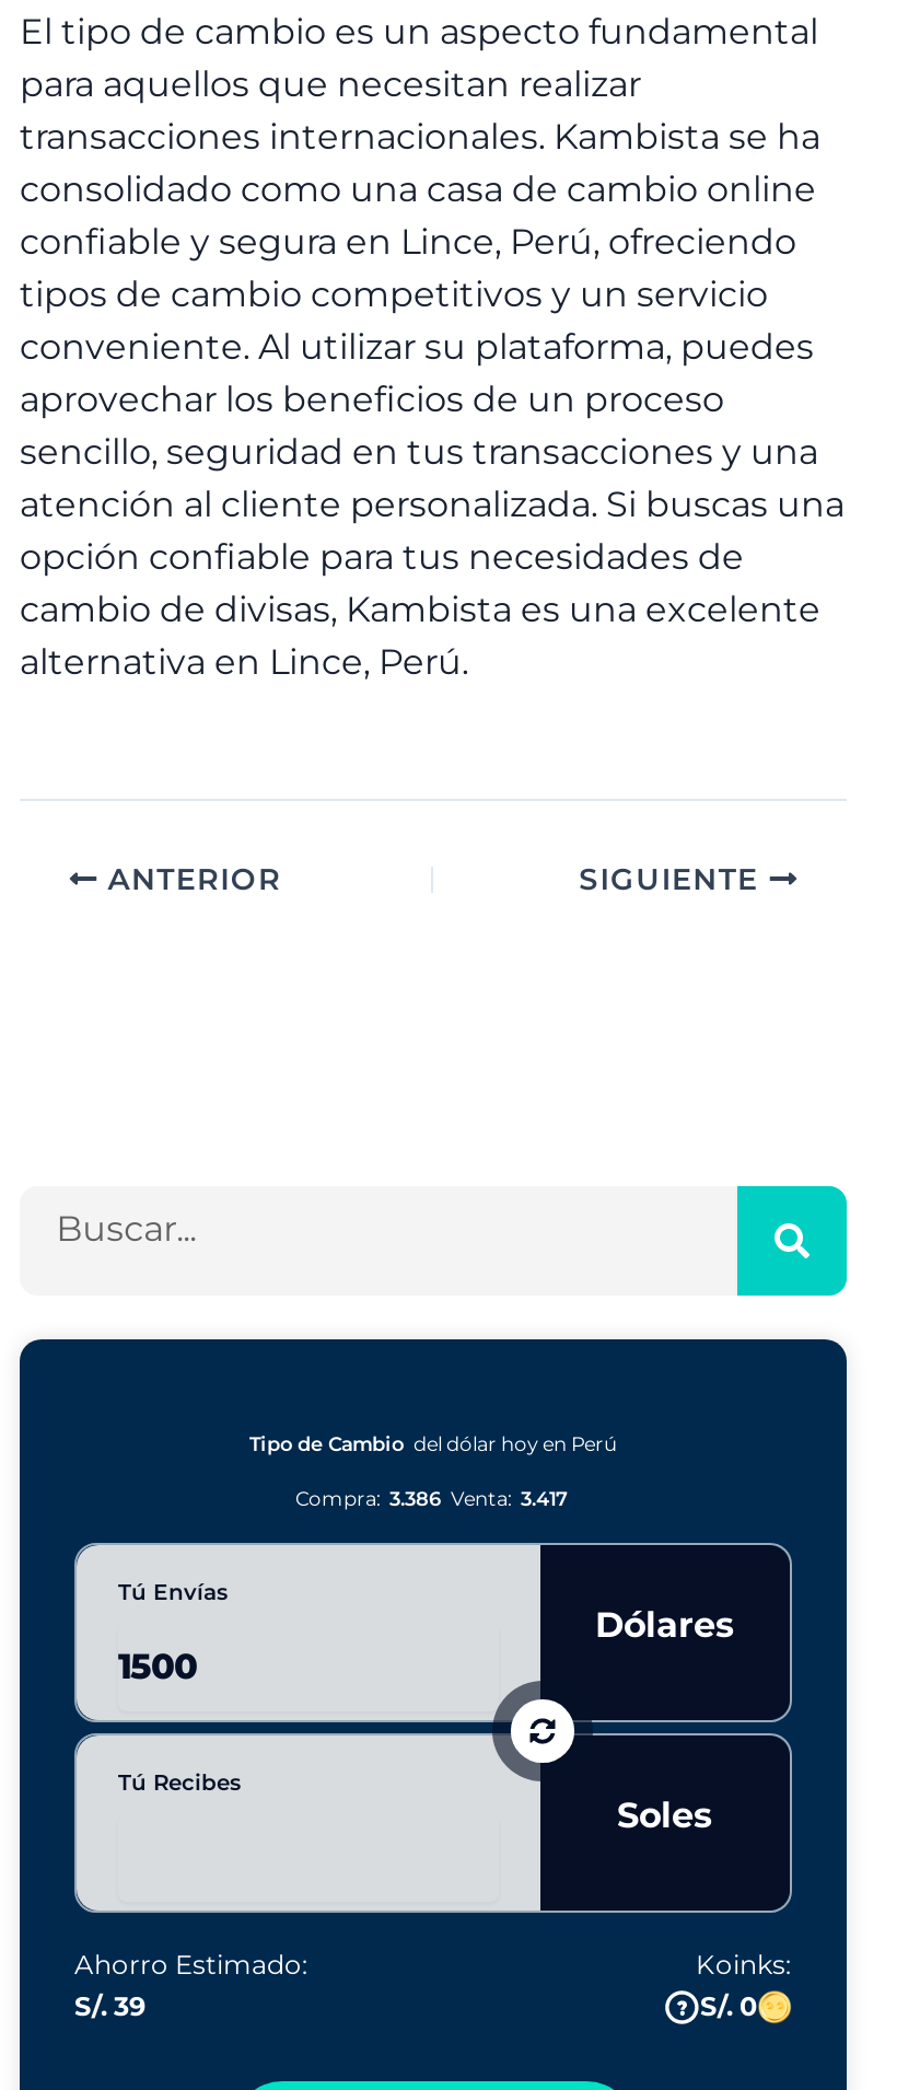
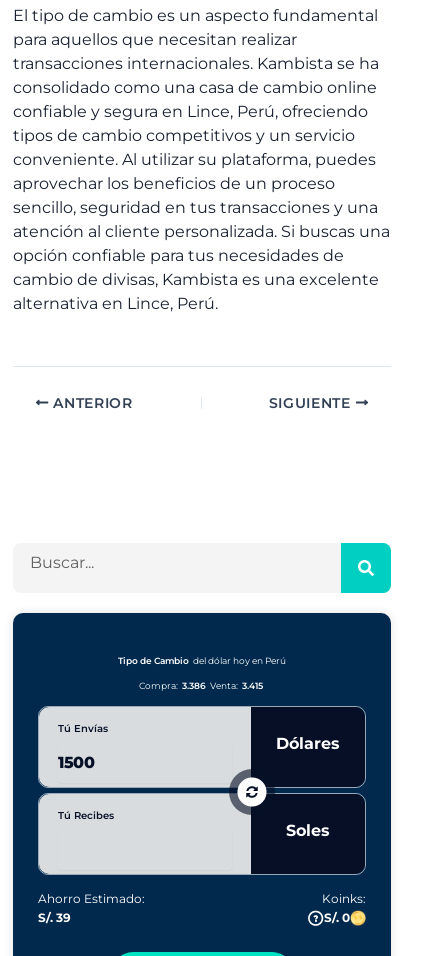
- Compra: 3.386 Venta: 3.417
+ Compra: 3.386 Venta: 3.415
